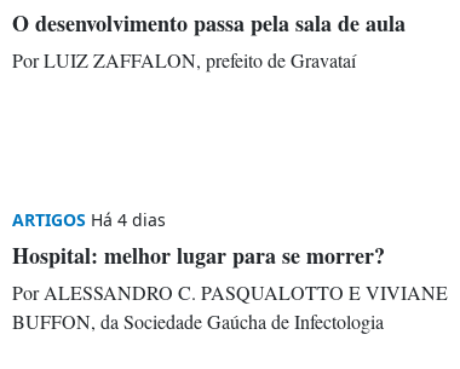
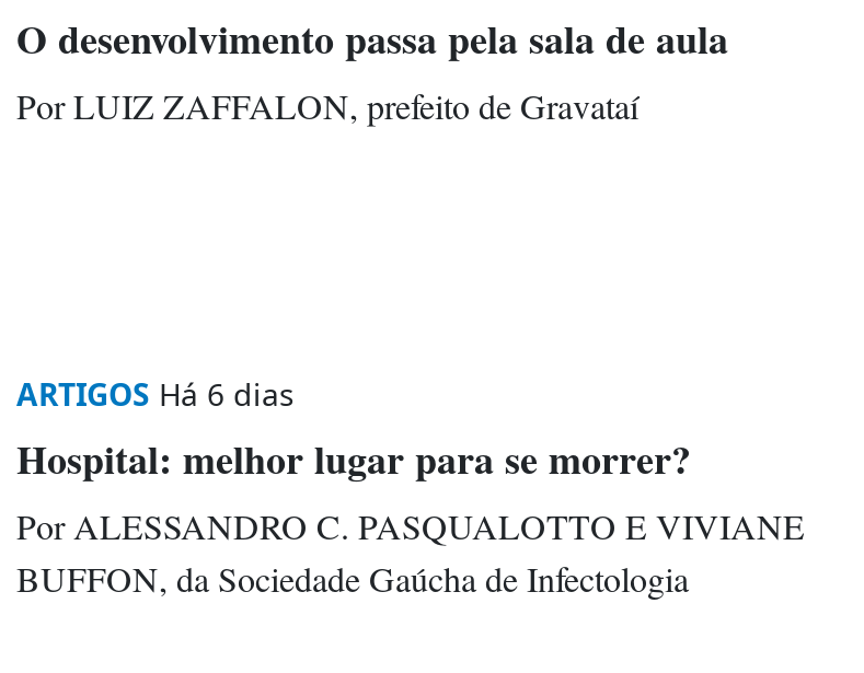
- ARTIGOS Há 4 dias
+ ARTIGOS Há 6 dias
